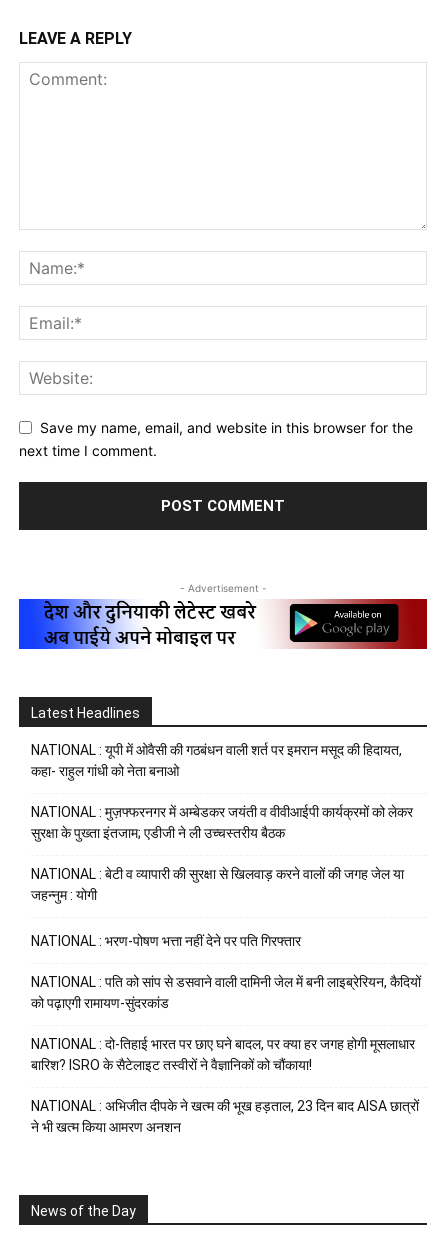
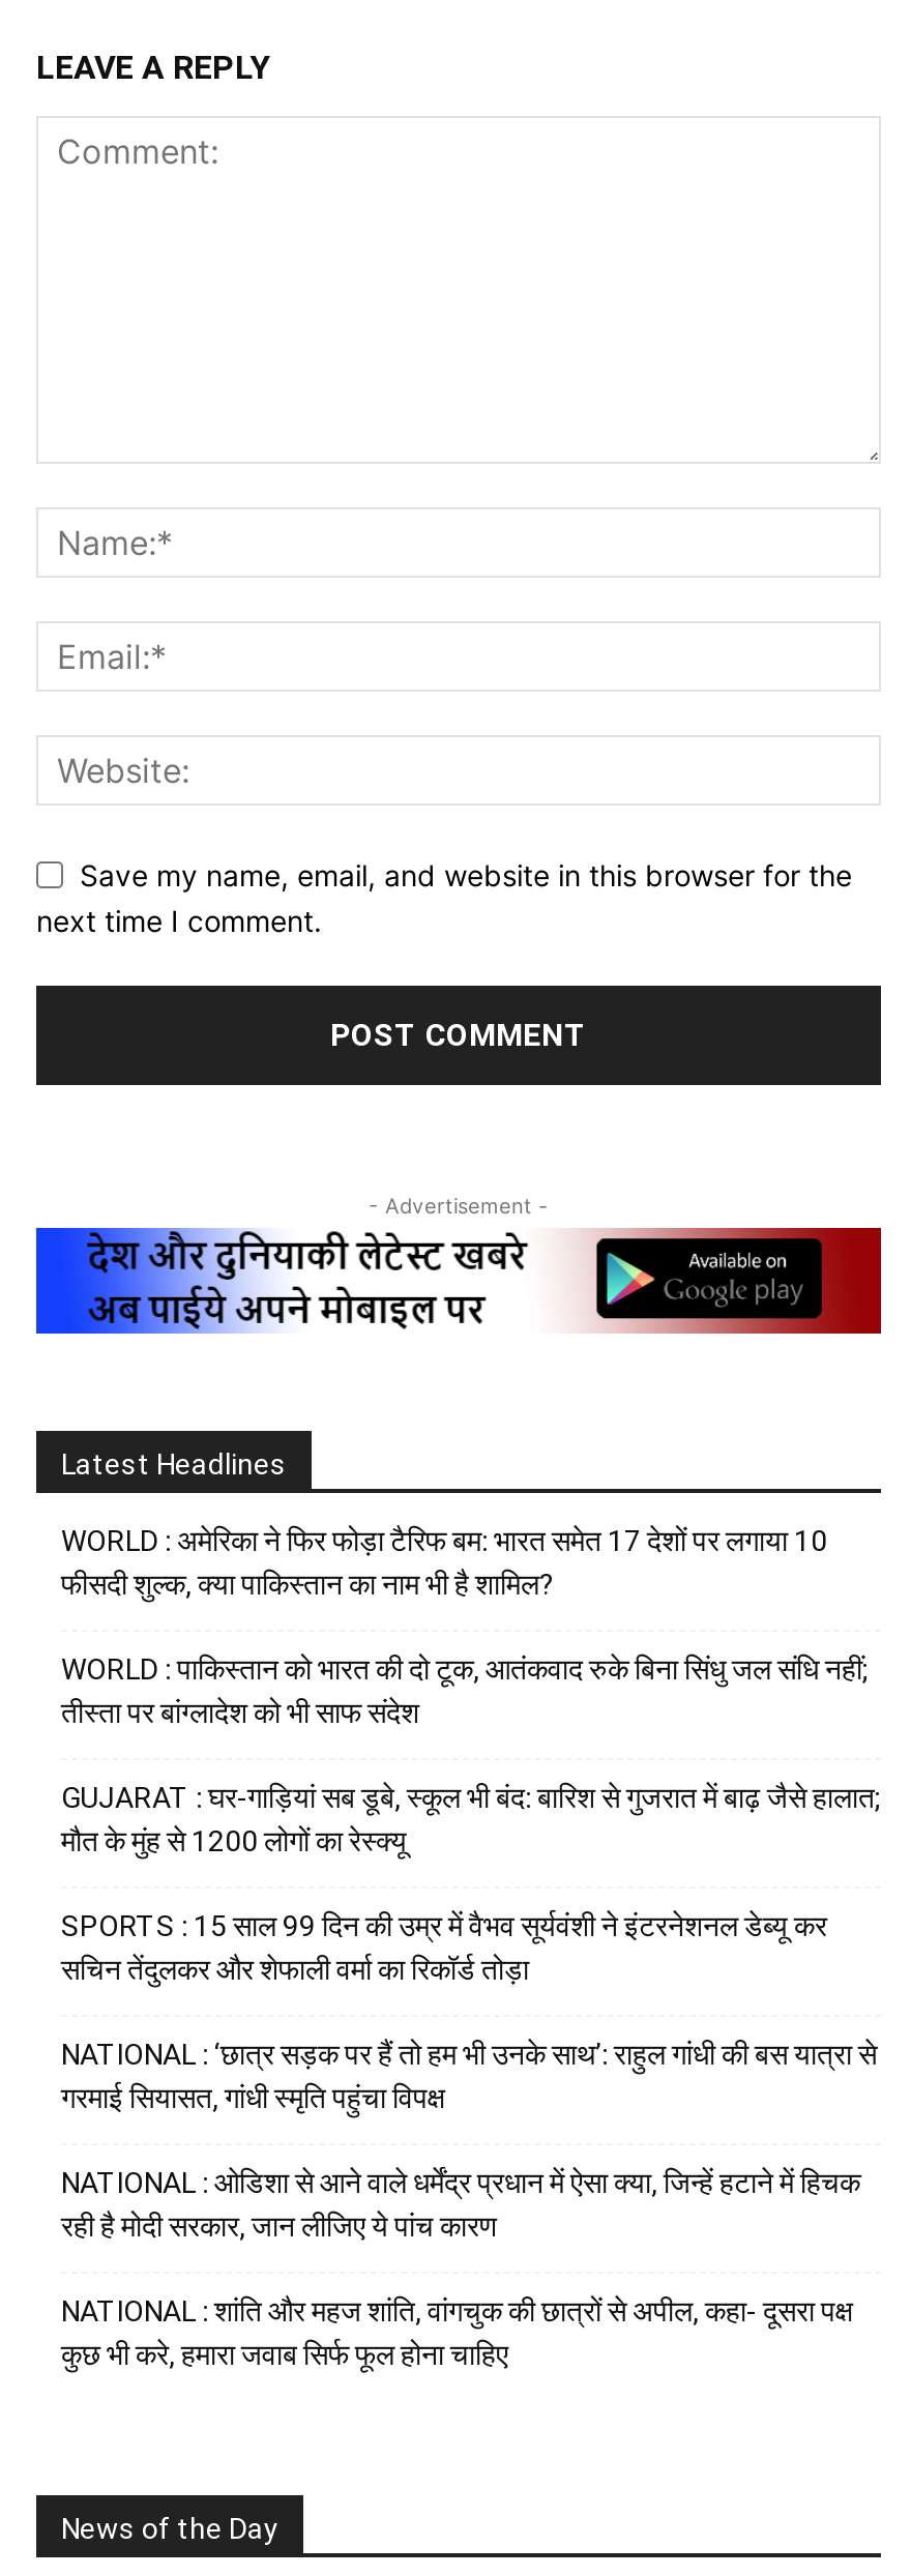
- NATIONAL : यूपी में ओवैसी की गठबंधन वाली शर्त पर इमरान मसूद की हिदायत,
- कहा- राहुल गांधी को नेता बनाओ
+ WORLD : अमेरिका ने फिर फोड़ा टैरिफ बम: भारत समेत 17 देशों पर लगाया 10
+ फीसदी शुल्क, क्या पाकिस्तान का नाम भी है शामिल?

- NATIONAL : मुज़फ्फरनगर में अम्बेडकर जयंती व वीवीआईपी कार्यक्रमों को लेकर
- सुरक्षा के पुख्ता इंतजाम; एडीजी ने ली उच्चस्तरीय बैठक
+ WORLD : पाकिस्तान को भारत की दो टूक, आतंकवाद रुके बिना सिंधु जल संधि नहीं;
+ तीस्ता पर बांग्लादेश को भी साफ संदेश

- NATIONAL : बेटी व व्यापारी की सुरक्षा से खिलवाड़ करने वालों की जगह जेल या
- जहन्नुम : योगी
+ GUJARAT : घर-गाड़ियां सब डूबे, स्कूल भी बंद: बारिश से गुजरात में बाढ़ जैसे हालात;
+ मौत के मुंह से 1200 लोगों का रेस्क्यू

- NATIONAL : भरण-पोषण भत्ता नहीं देने पर पति गिरफ्तार
+ SPORTS : 15 साल 99 दिन की उम्र में वैभव सूर्यवंशी ने इंटरनेशनल डेब्यू कर
+ सचिन तेंदुलकर और शेफाली वर्मा का रिकॉर्ड तोड़ा

- NATIONAL : पति को सांप से डसवाने वाली दामिनी जेल में बनी लाइब्रेरियन, कैदियों
- को पढ़ाएगी रामायण-सुंदरकांड
+ NATIONAL : ‘छात्र सड़क पर हैं तो हम भी उनके साथ’: राहुल गांधी की बस यात्रा से
+ गरमाई सियासत, गांधी स्मृति पहुंचा विपक्ष

- NATIONAL : दो-तिहाई भारत पर छाए घने बादल, पर क्या हर जगह होगी मूसलाधार
- बारिश? ISRO के सैटेलाइट तस्वीरों ने वैज्ञानिकों को चौंकाया!
+ NATIONAL : ओडिशा से आने वाले धर्मेंद्र प्रधान में ऐसा क्या, जिन्हें हटाने में हिचक
+ रही है मोदी सरकार, जान लीजिए ये पांच कारण

- NATIONAL : अभिजीत दीपके ने खत्म की भूख हड़ताल, 23 दिन बाद AISA छात्रों
- ने भी खत्म किया आमरण अनशन
+ NATIONAL : शांति और महज शांति, वांगचुक की छात्रों से अपील, कहा- दूसरा पक्ष
+ कुछ भी करे, हमारा जवाब सिर्फ फूल होना चाहिए
